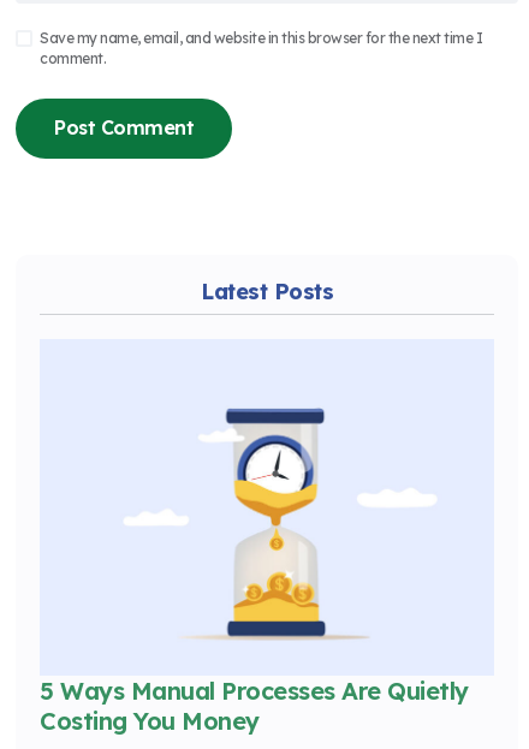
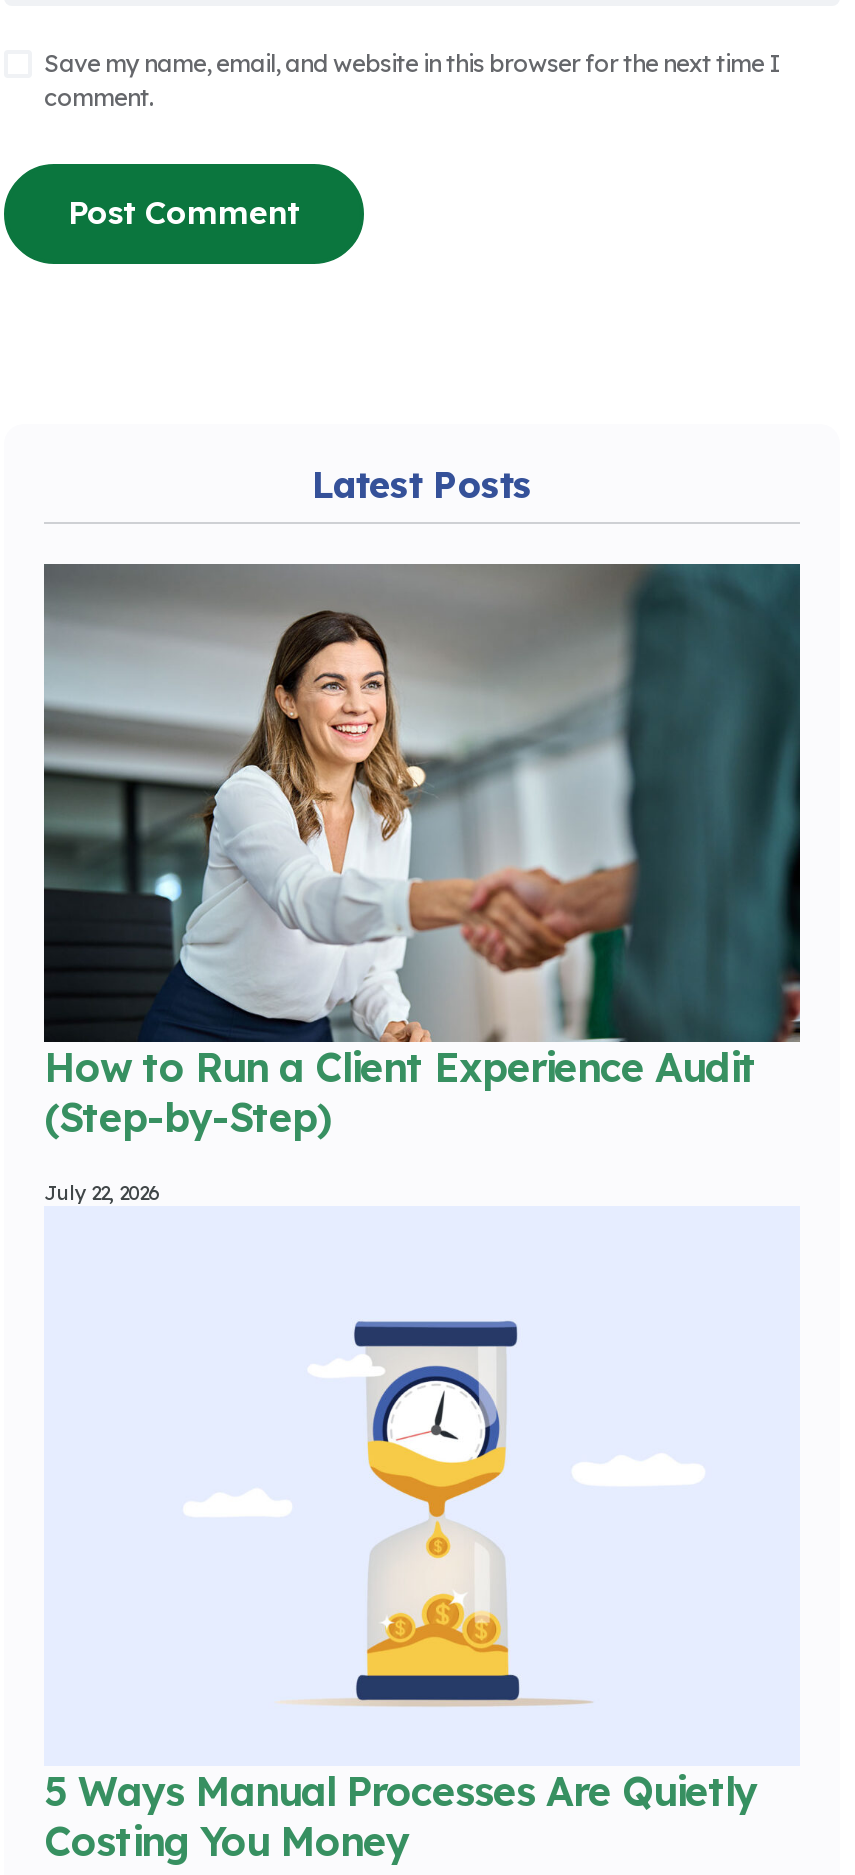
+ [image]
+ How to Run a Client Experience Audit
+ (Step-by-Step)
+ July 22, 2026
